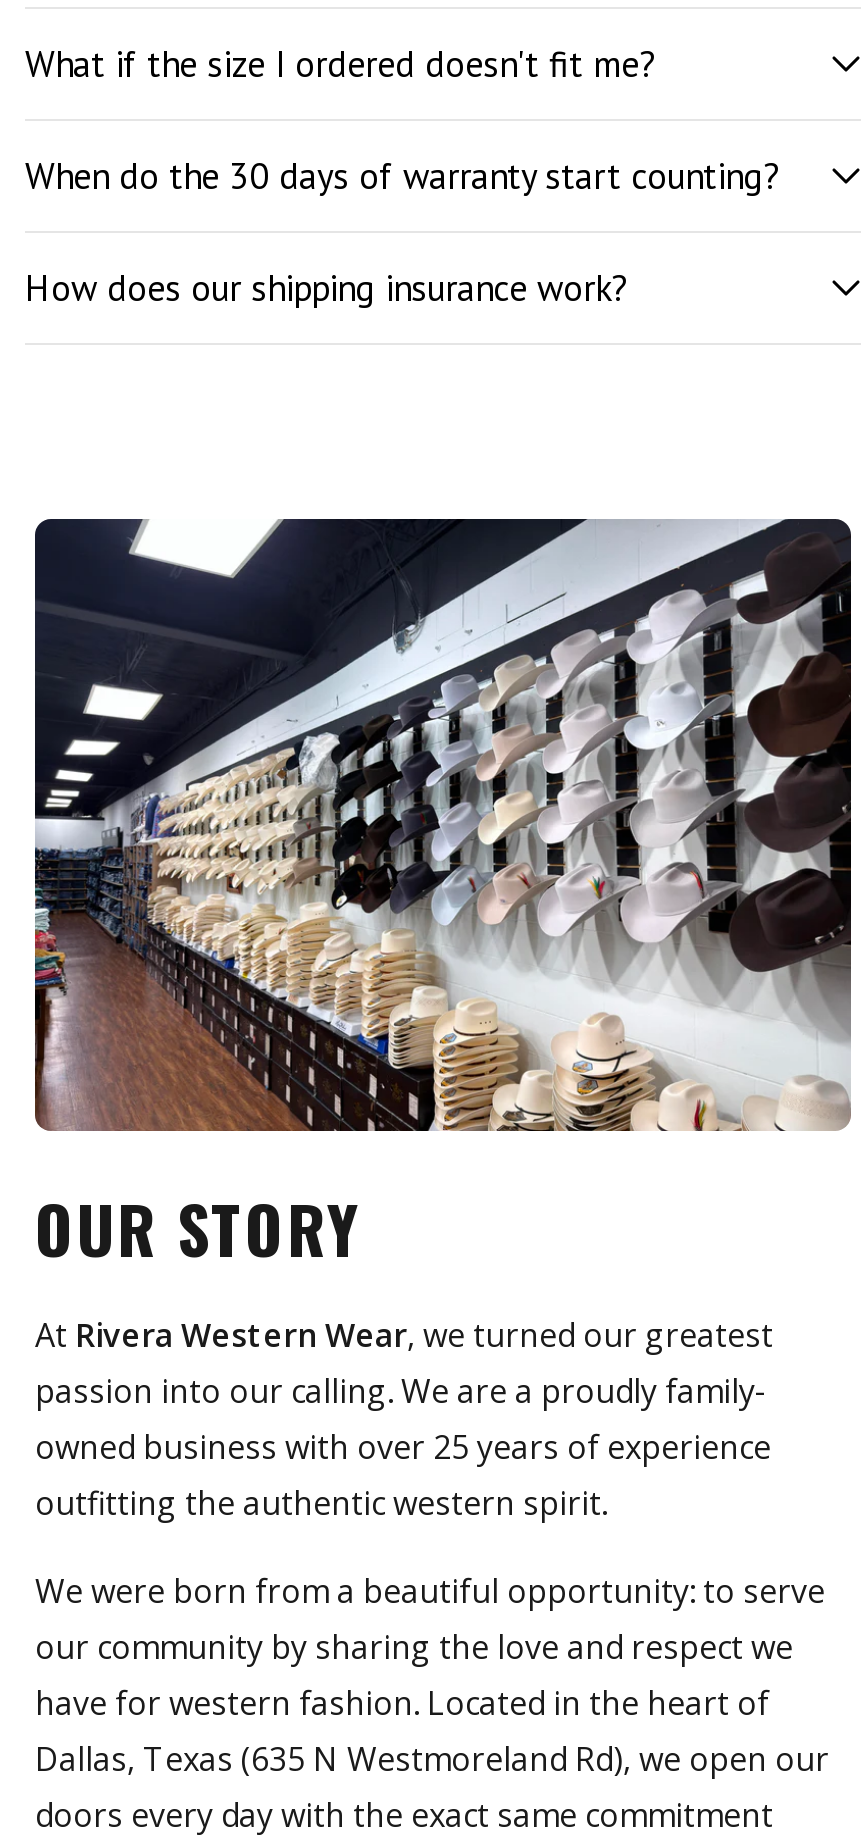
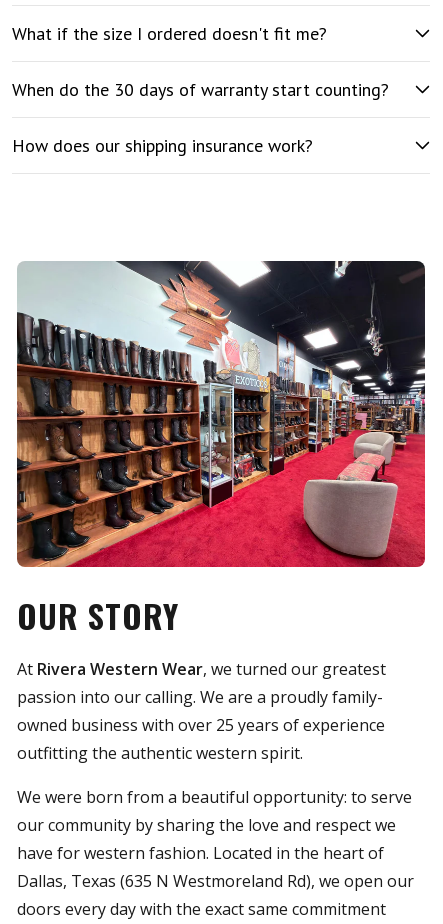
- [image]
+ [image]
